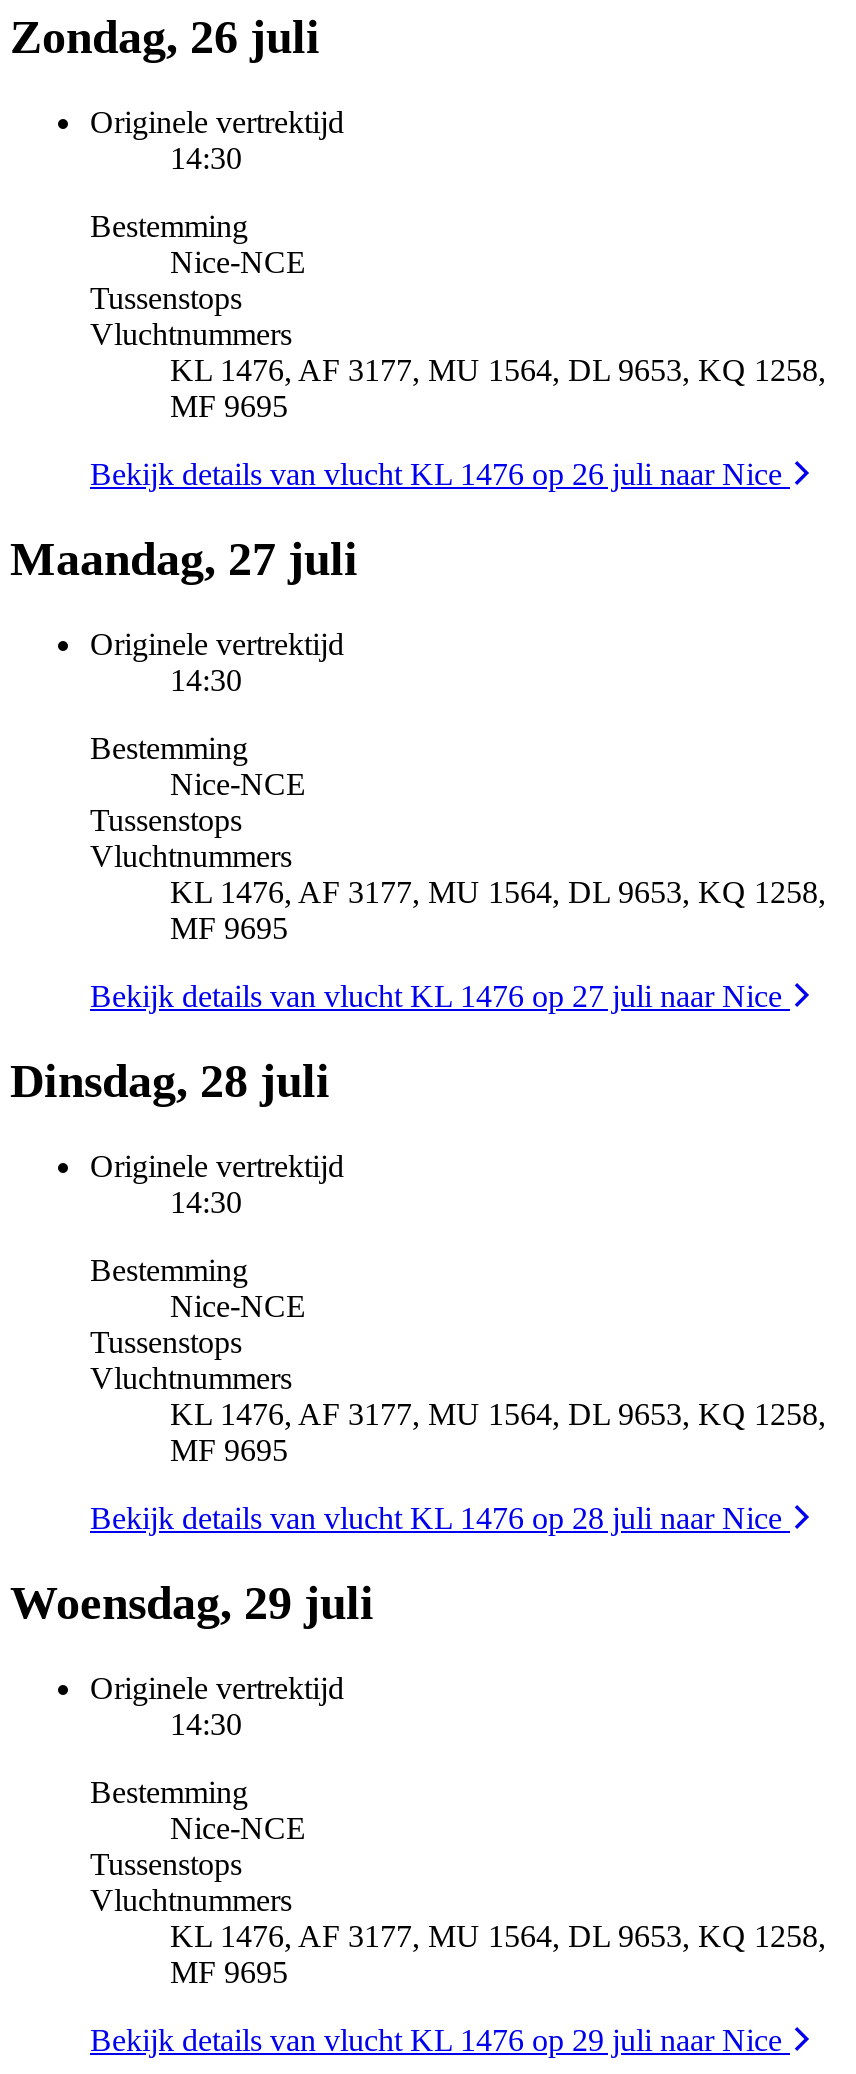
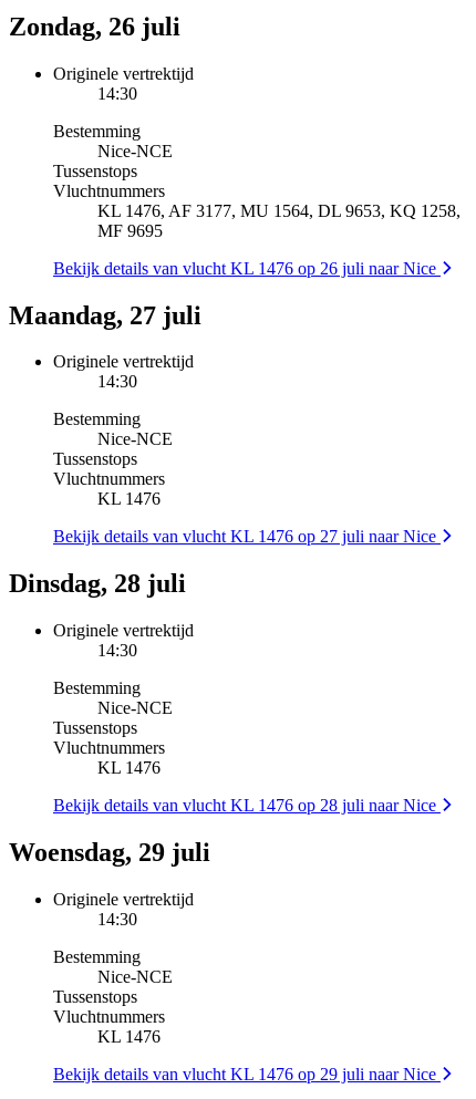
- KL 1476, AF 3177, MU 1564, DL 9653, KQ 1258,
- MF 9695
+ KL 1476

- KL 1476, AF 3177, MU 1564, DL 9653, KQ 1258,
- MF 9695
+ KL 1476

- KL 1476, AF 3177, MU 1564, DL 9653, KQ 1258,
- MF 9695
+ KL 1476
